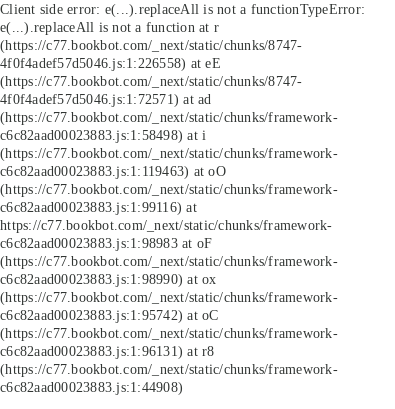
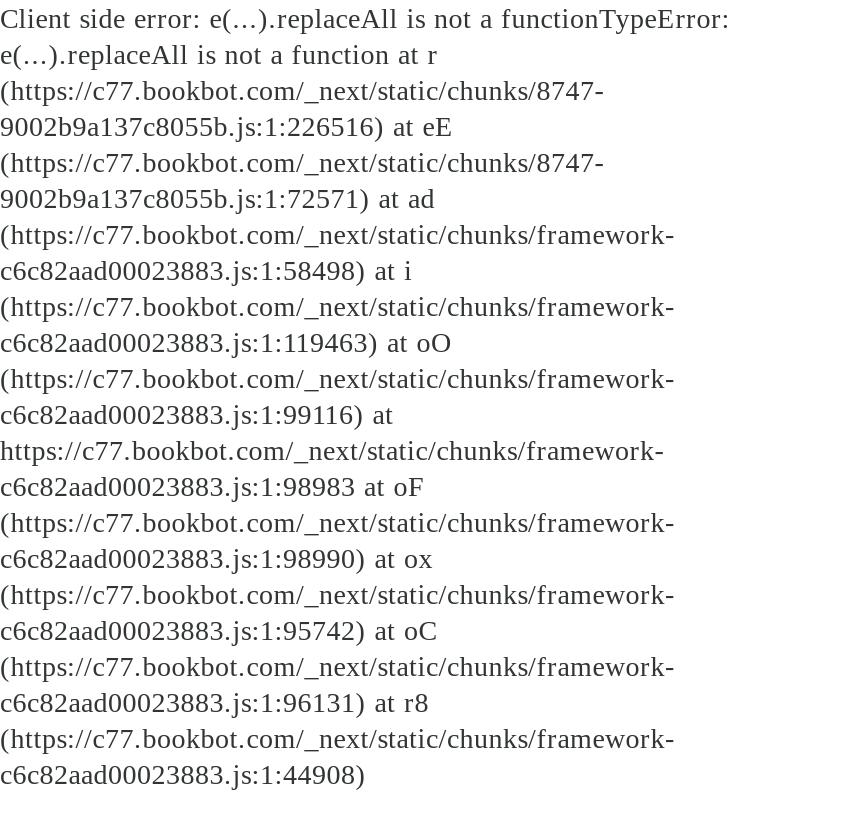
- 4f0f4adef57d5046.js:1:226558) at eE
+ 9002b9a137c8055b.js:1:226516) at eE

- 4f0f4adef57d5046.js:1:72571) at ad
+ 9002b9a137c8055b.js:1:72571) at ad
